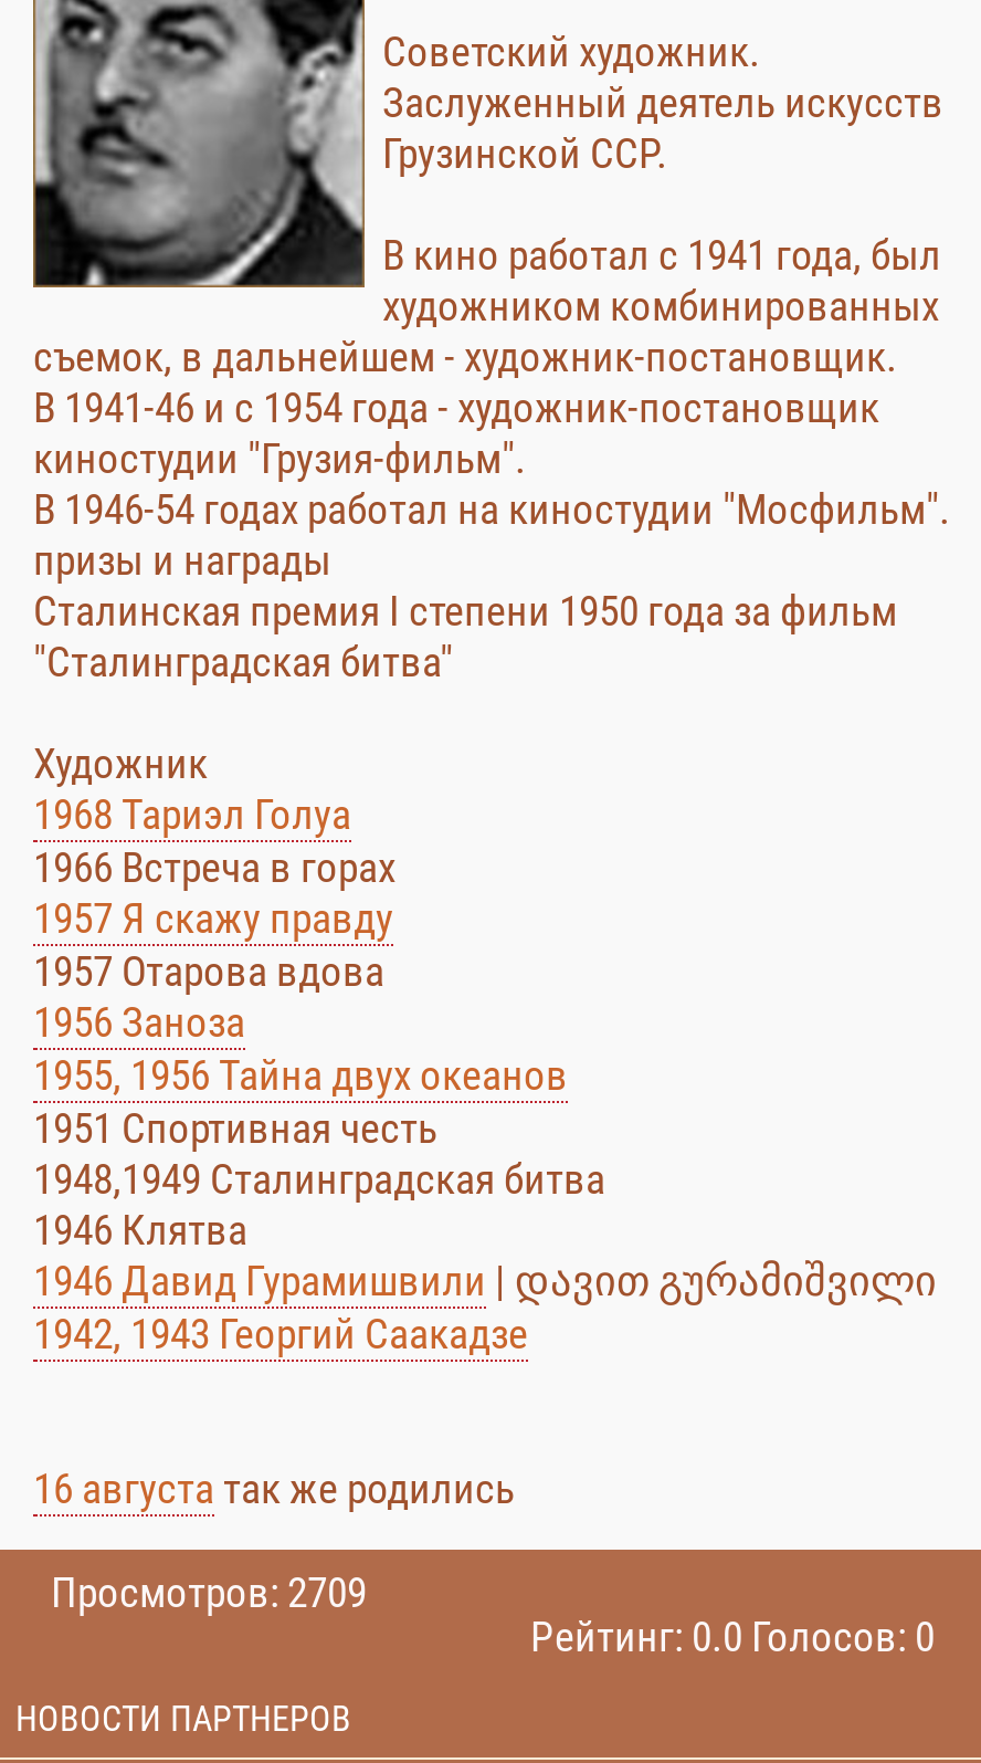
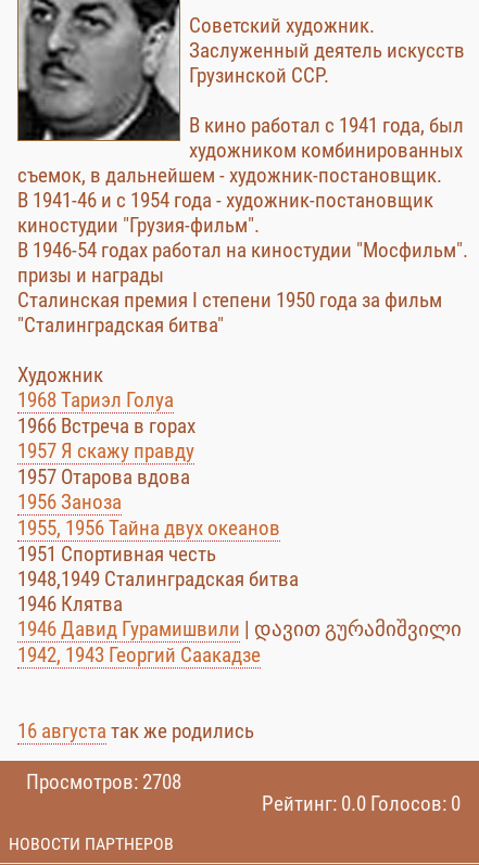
- Просмотров: 2709
+ Просмотров: 2708
